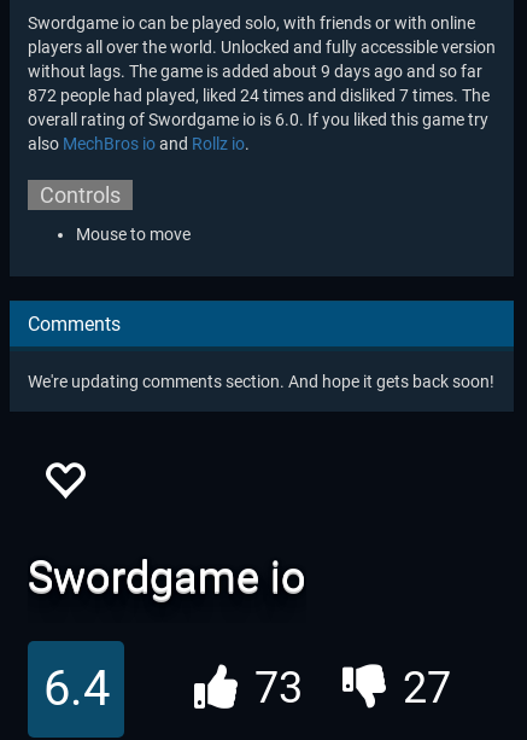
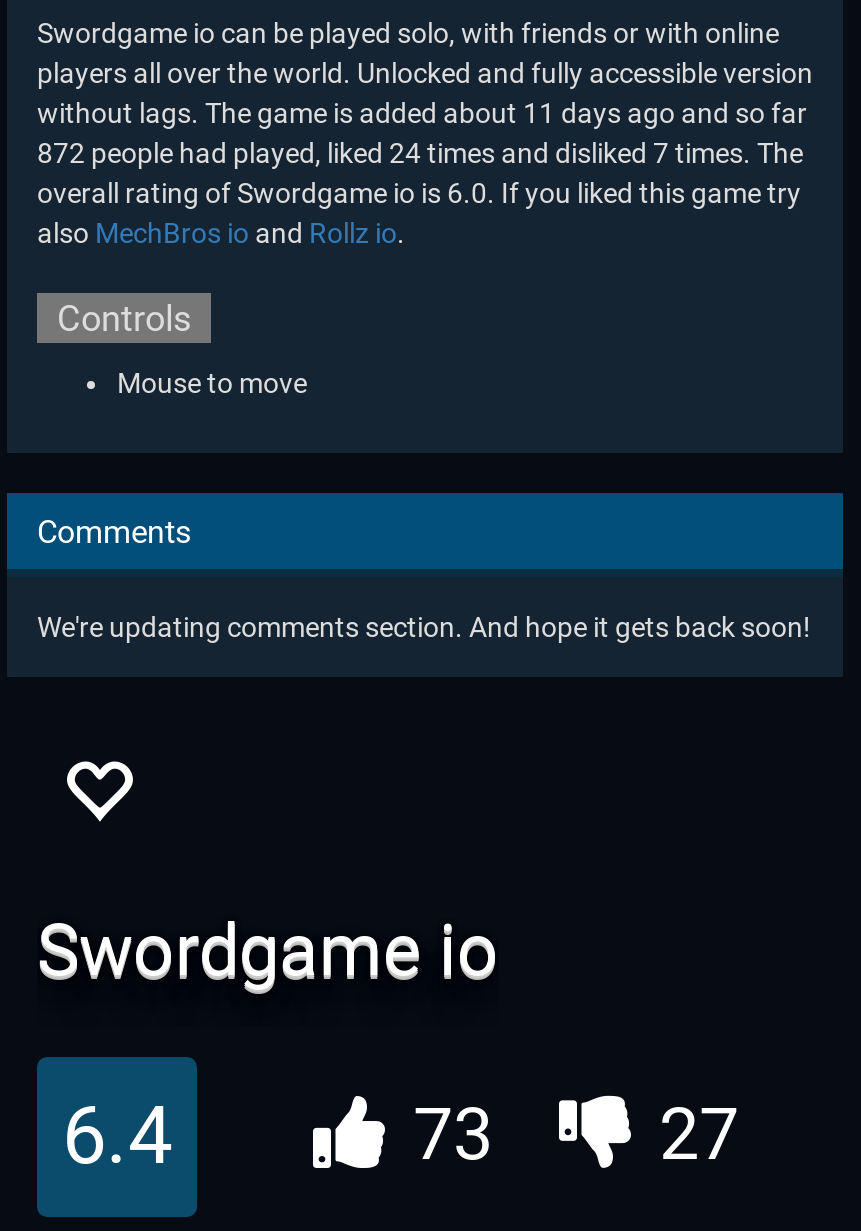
- without lags. The game is added about 9 days ago and so far
+ without lags. The game is added about 11 days ago and so far
